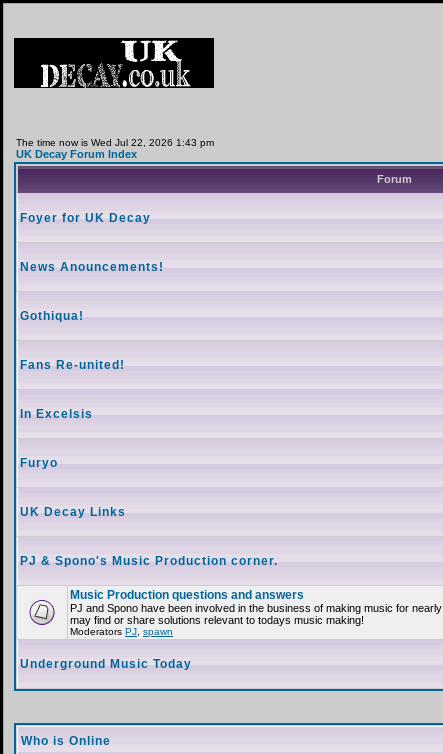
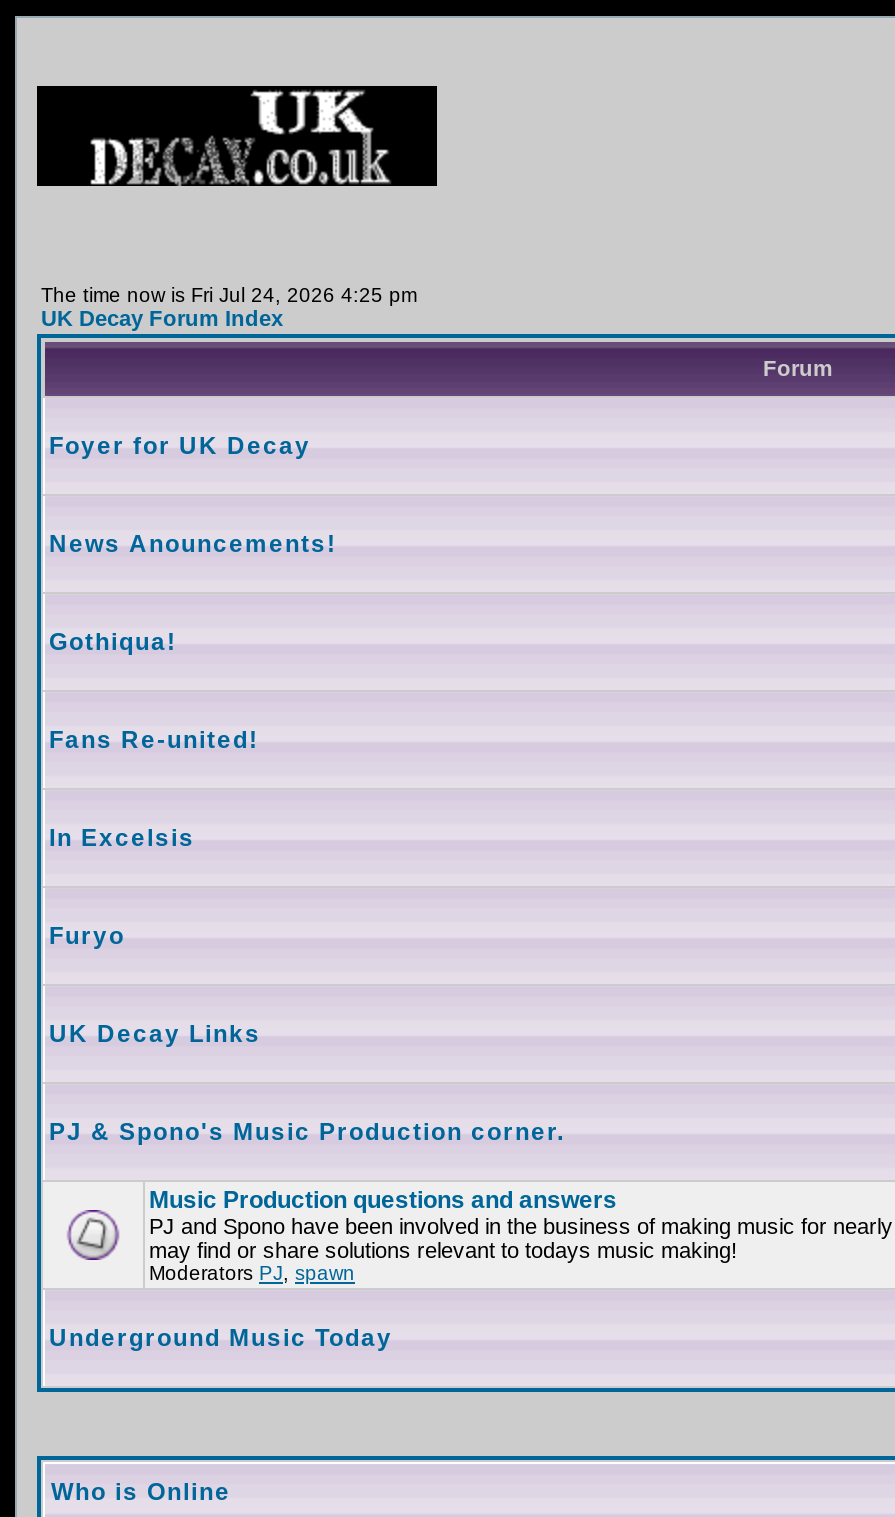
- The time now is Wed Jul 22, 2026 1:43 pm
+ The time now is Fri Jul 24, 2026 4:25 pm
